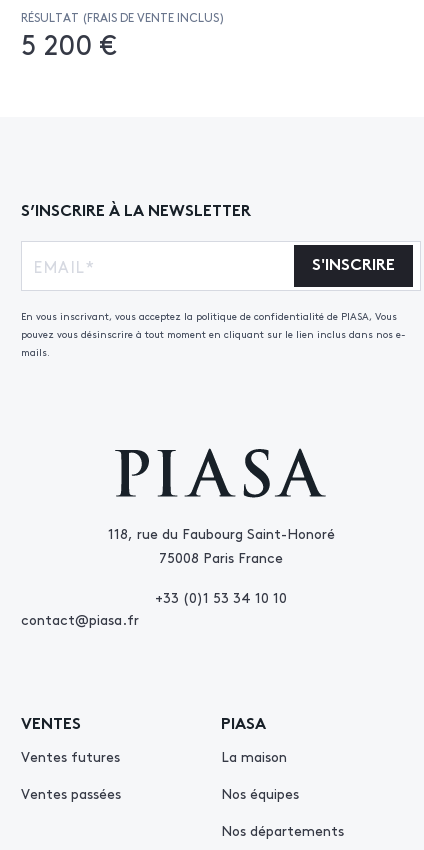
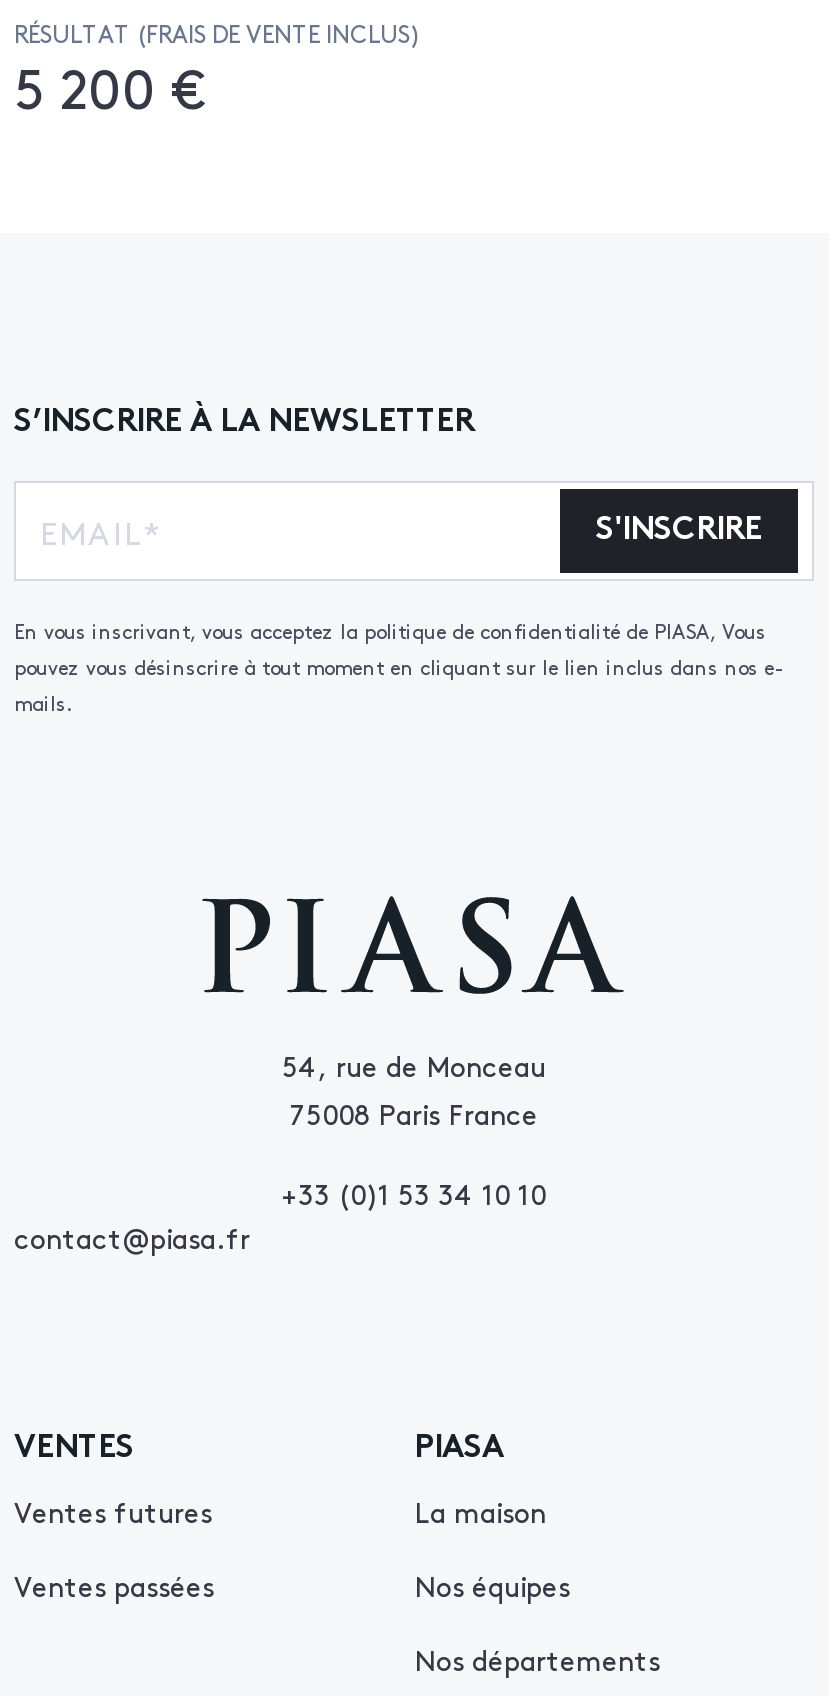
- 118, rue du Faubourg Saint-Honoré
+ 54, rue de Monceau
